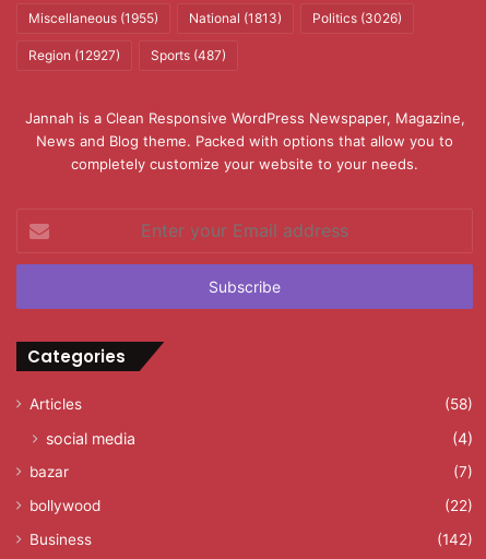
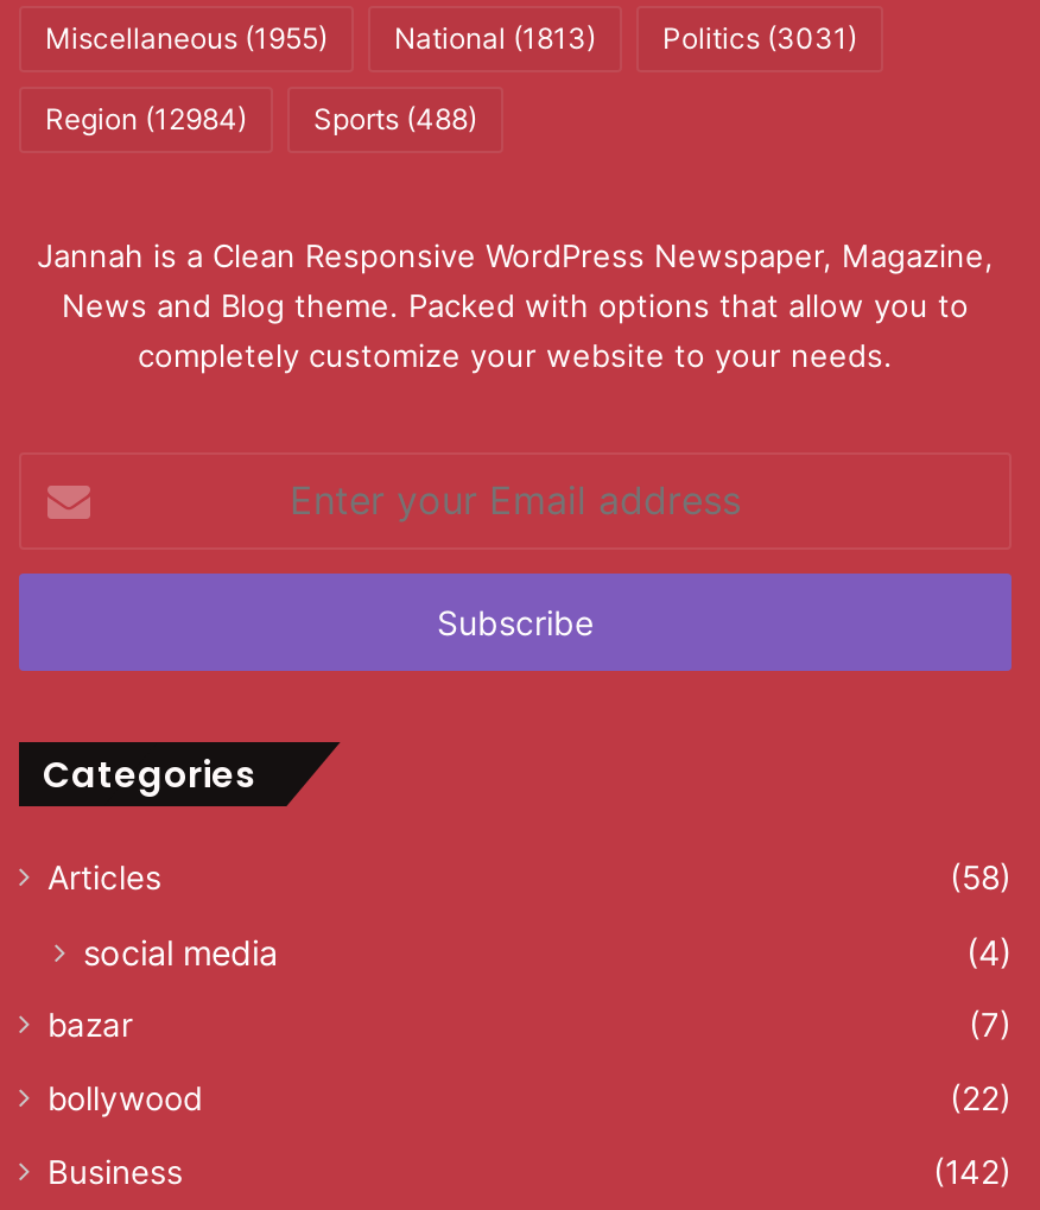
- Miscellaneous (1955) National (1813) Politics (3026)
+ Miscellaneous (1955) National (1813) Politics (3031)

- Region (12927)
+ Region (12984)

- Sports (487)
+ Sports (488)
